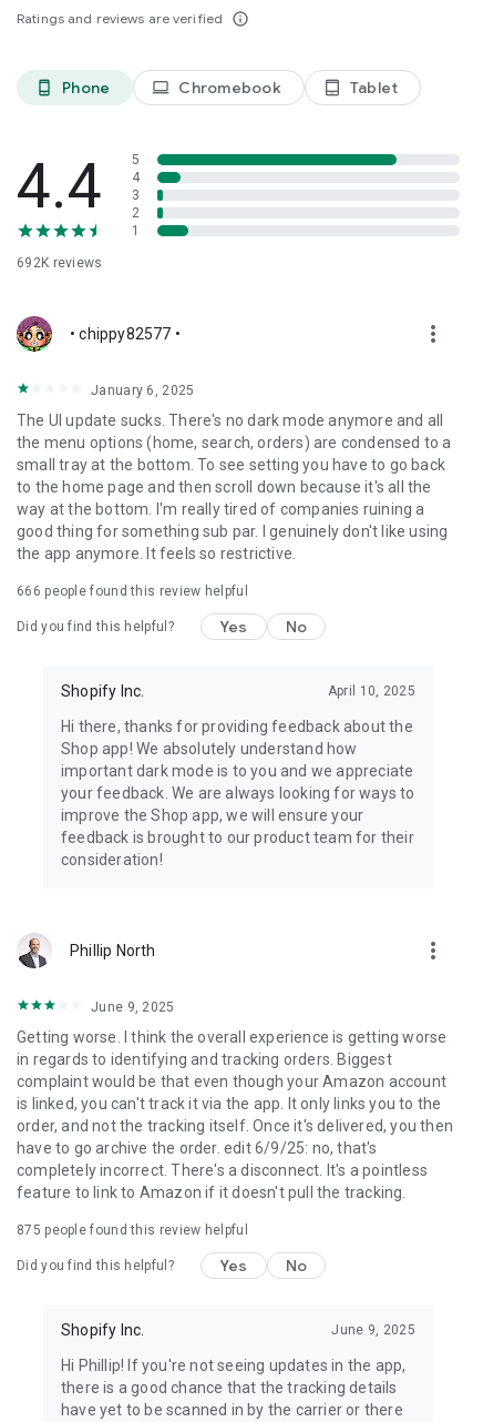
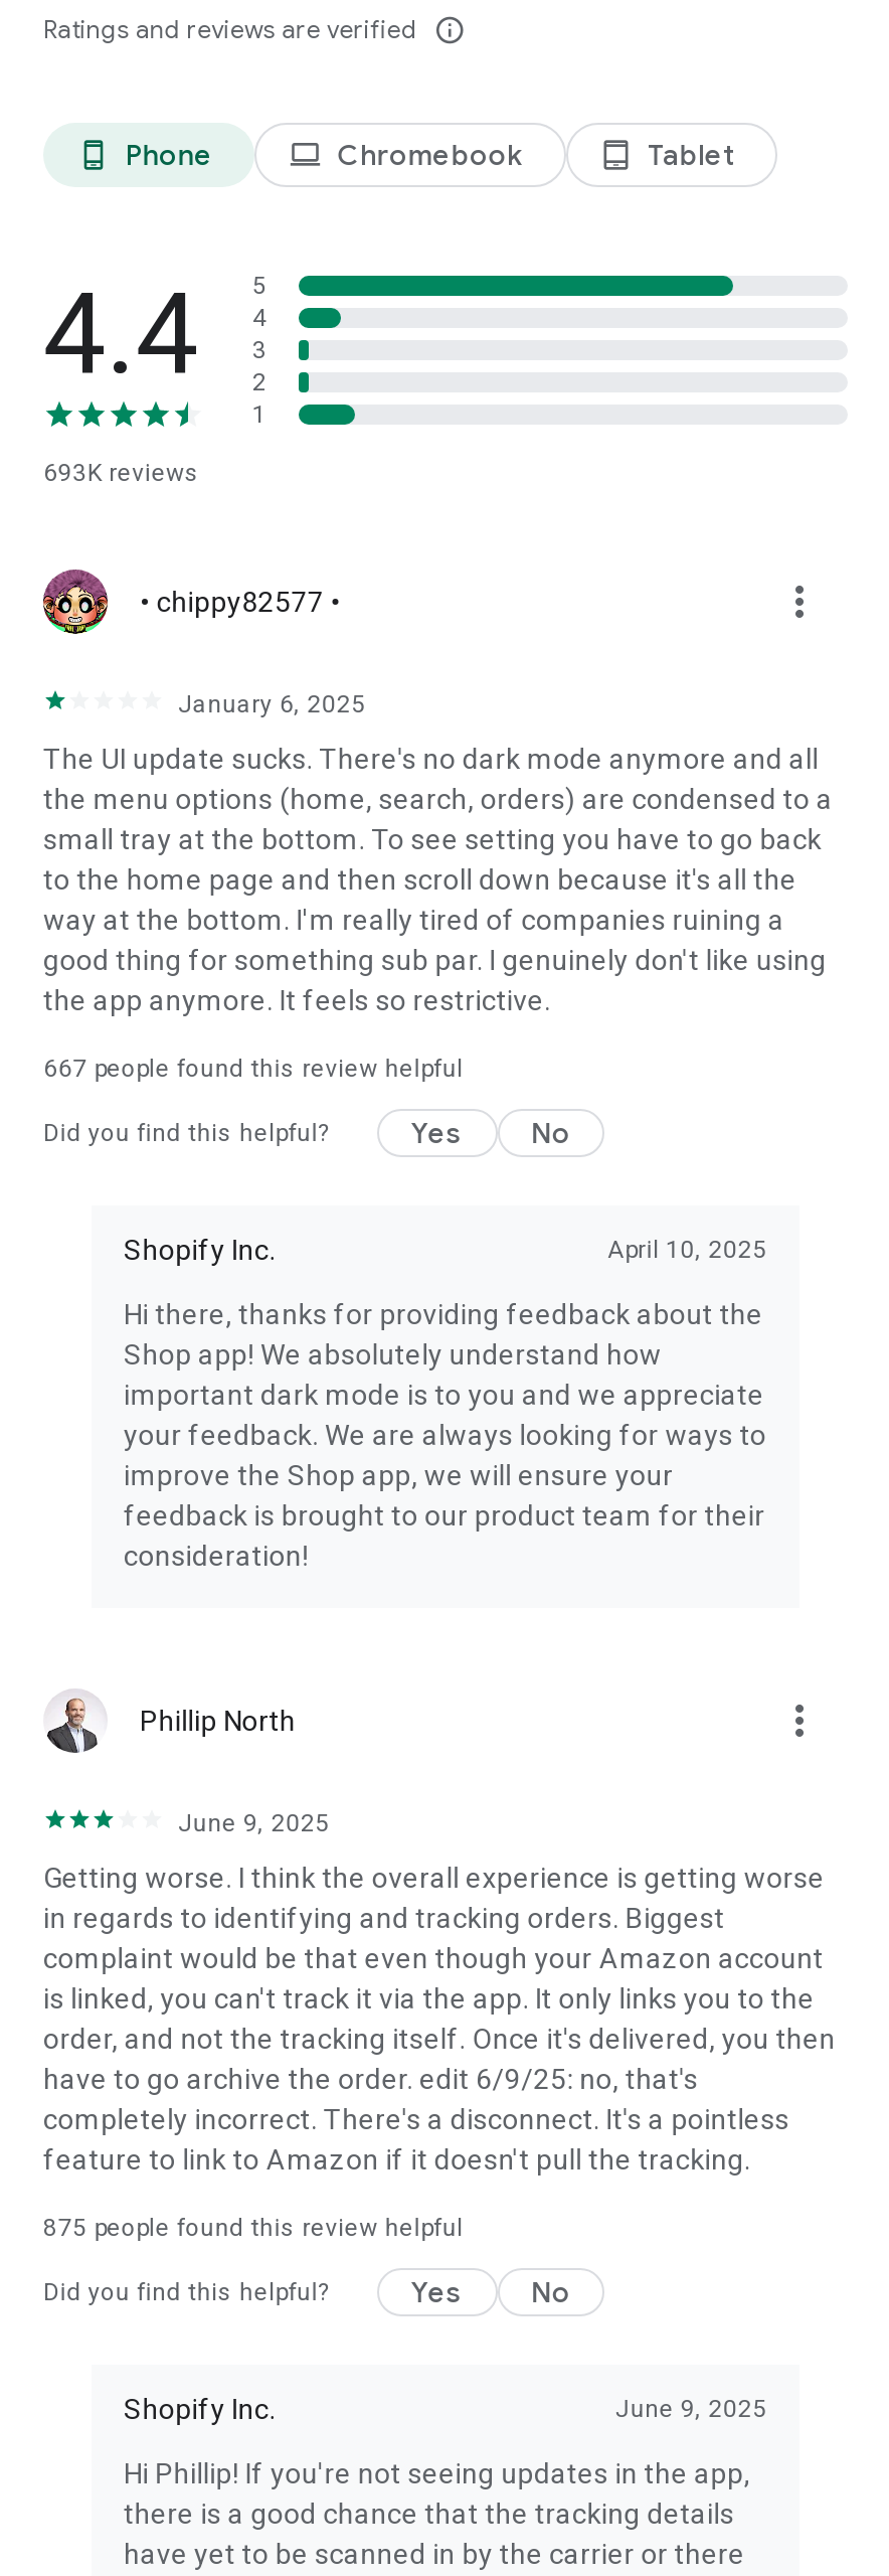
- 692K reviews
+ 693K reviews

- 666 people found this review helpful
+ 667 people found this review helpful
